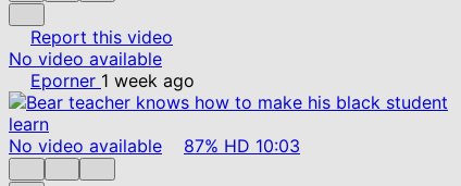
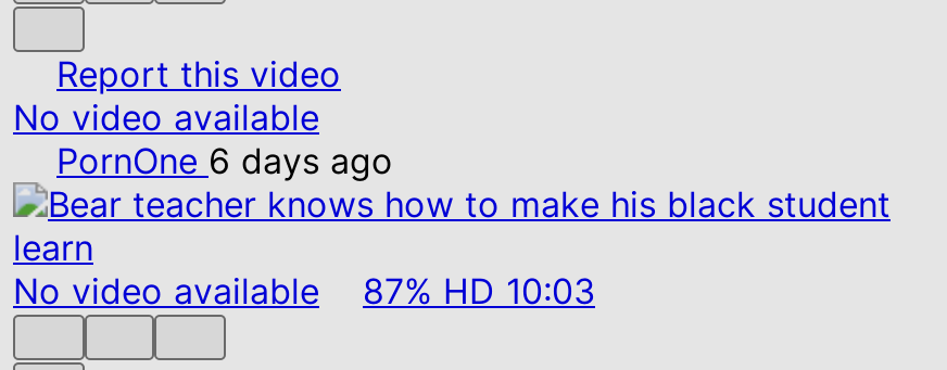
- Eporner 1 week ago
+ PornOne 6 days ago
